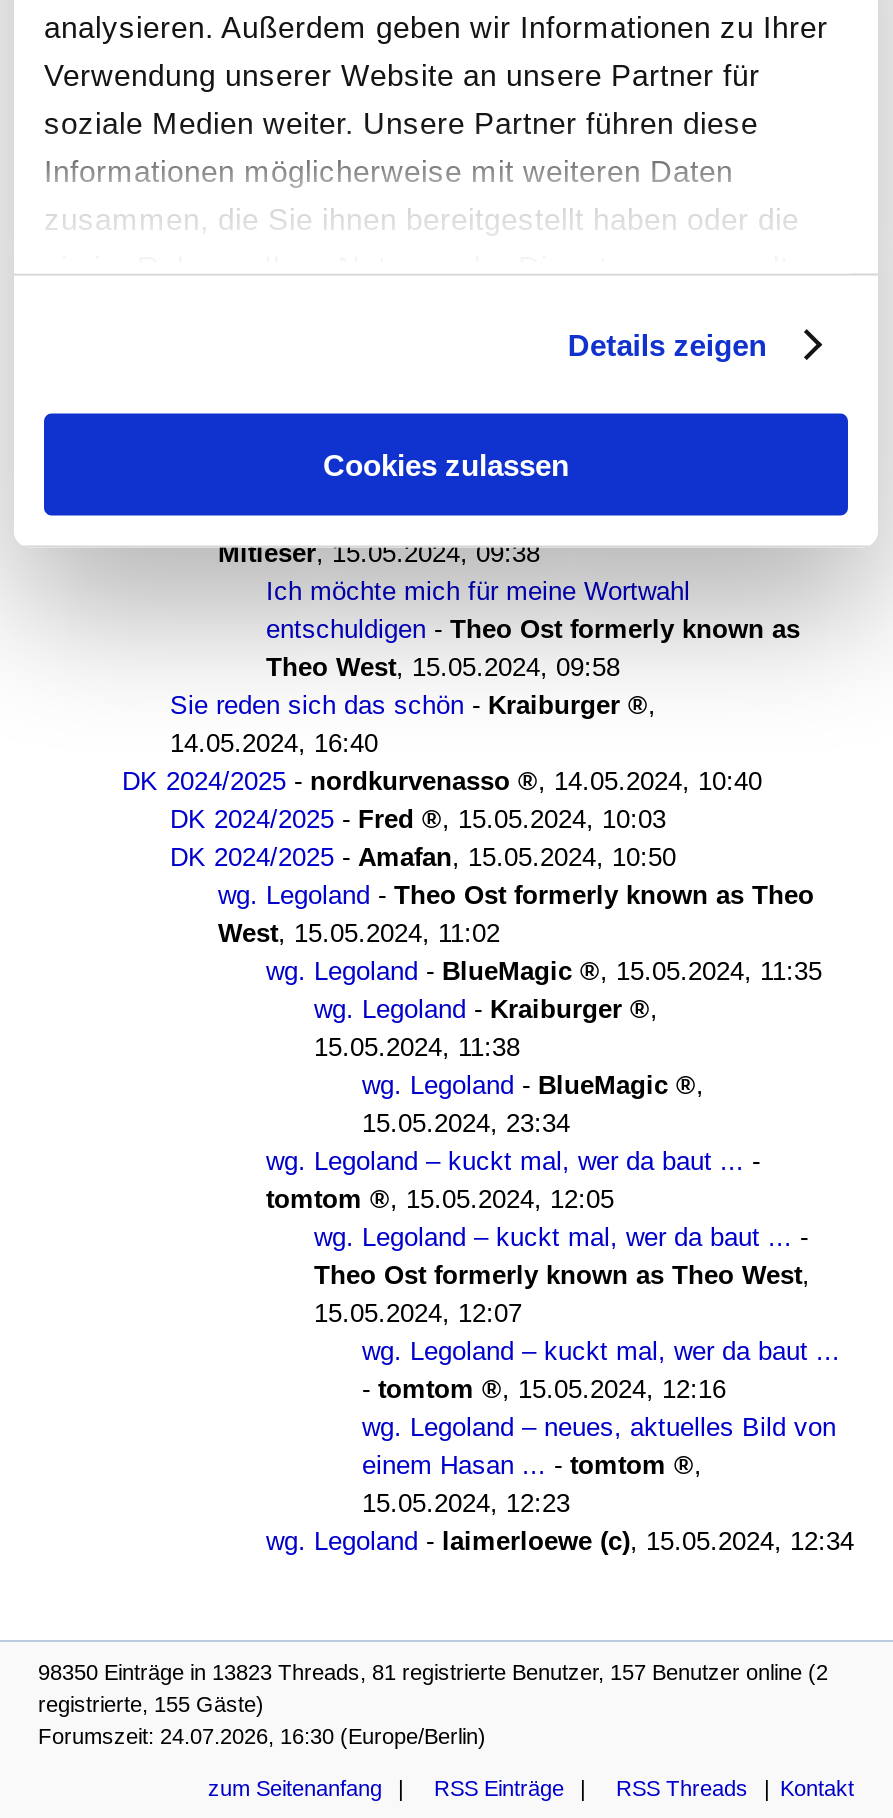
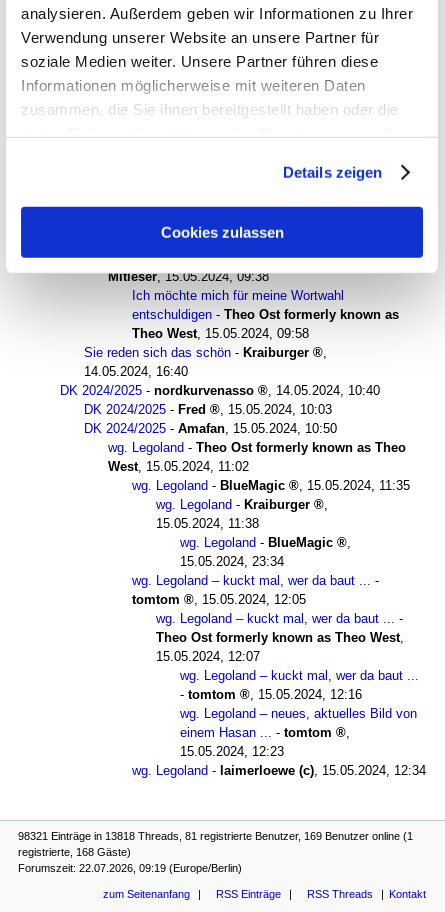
- 98350 Einträge in 13823 Threads, 81 registrierte Benutzer, 157 Benutzer online (2
+ 98321 Einträge in 13818 Threads, 81 registrierte Benutzer, 169 Benutzer online (1

- registrierte, 155 Gäste)
+ registrierte, 168 Gäste)

- Forumszeit: 24.07.2026, 16:30 (Europe/Berlin)
+ Forumszeit: 22.07.2026, 09:19 (Europe/Berlin)
